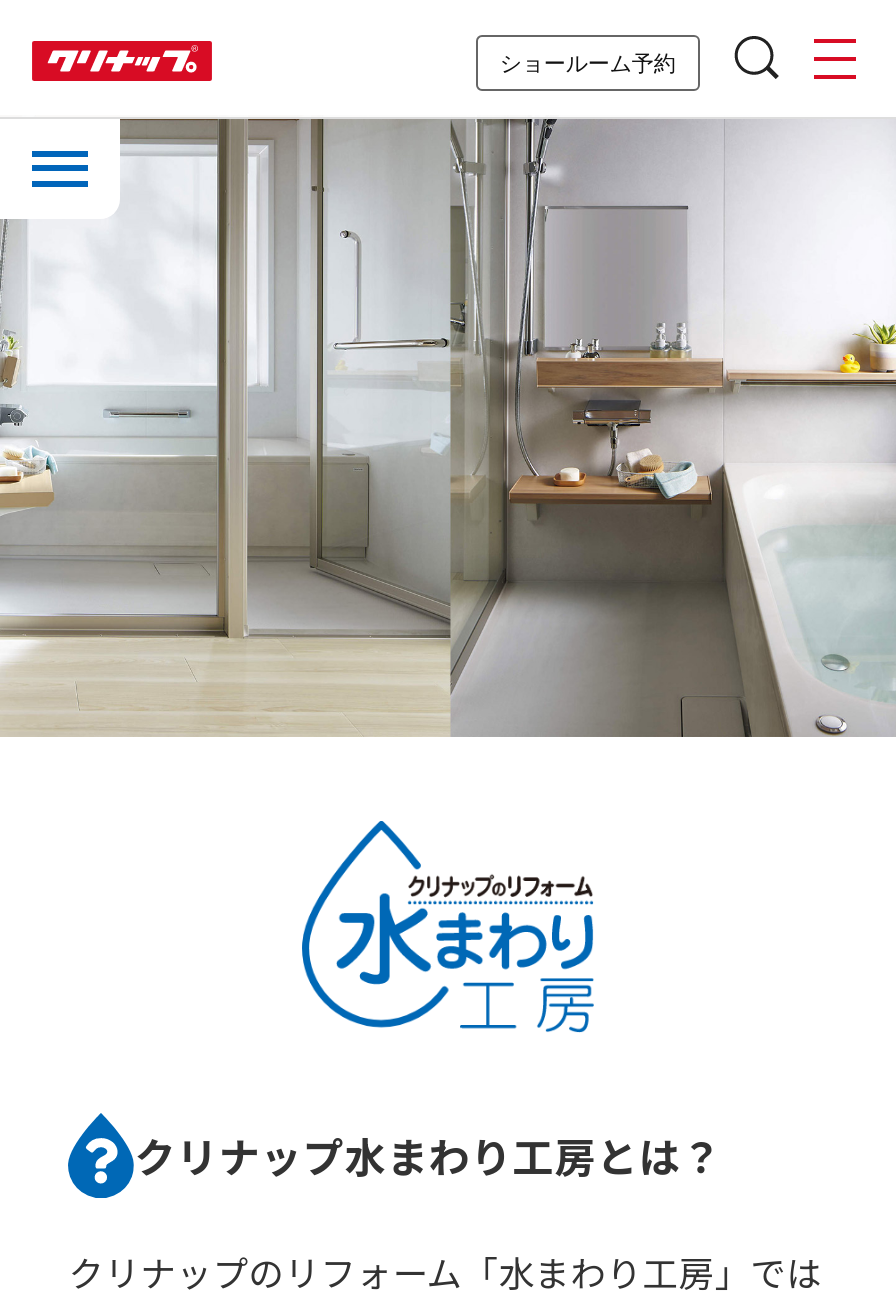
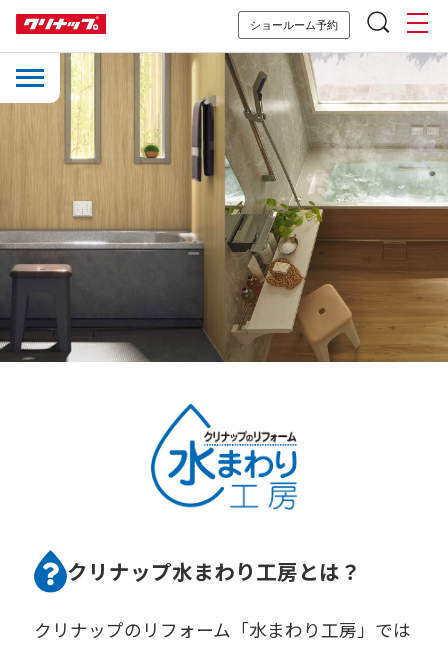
- [image]
+ [image]
